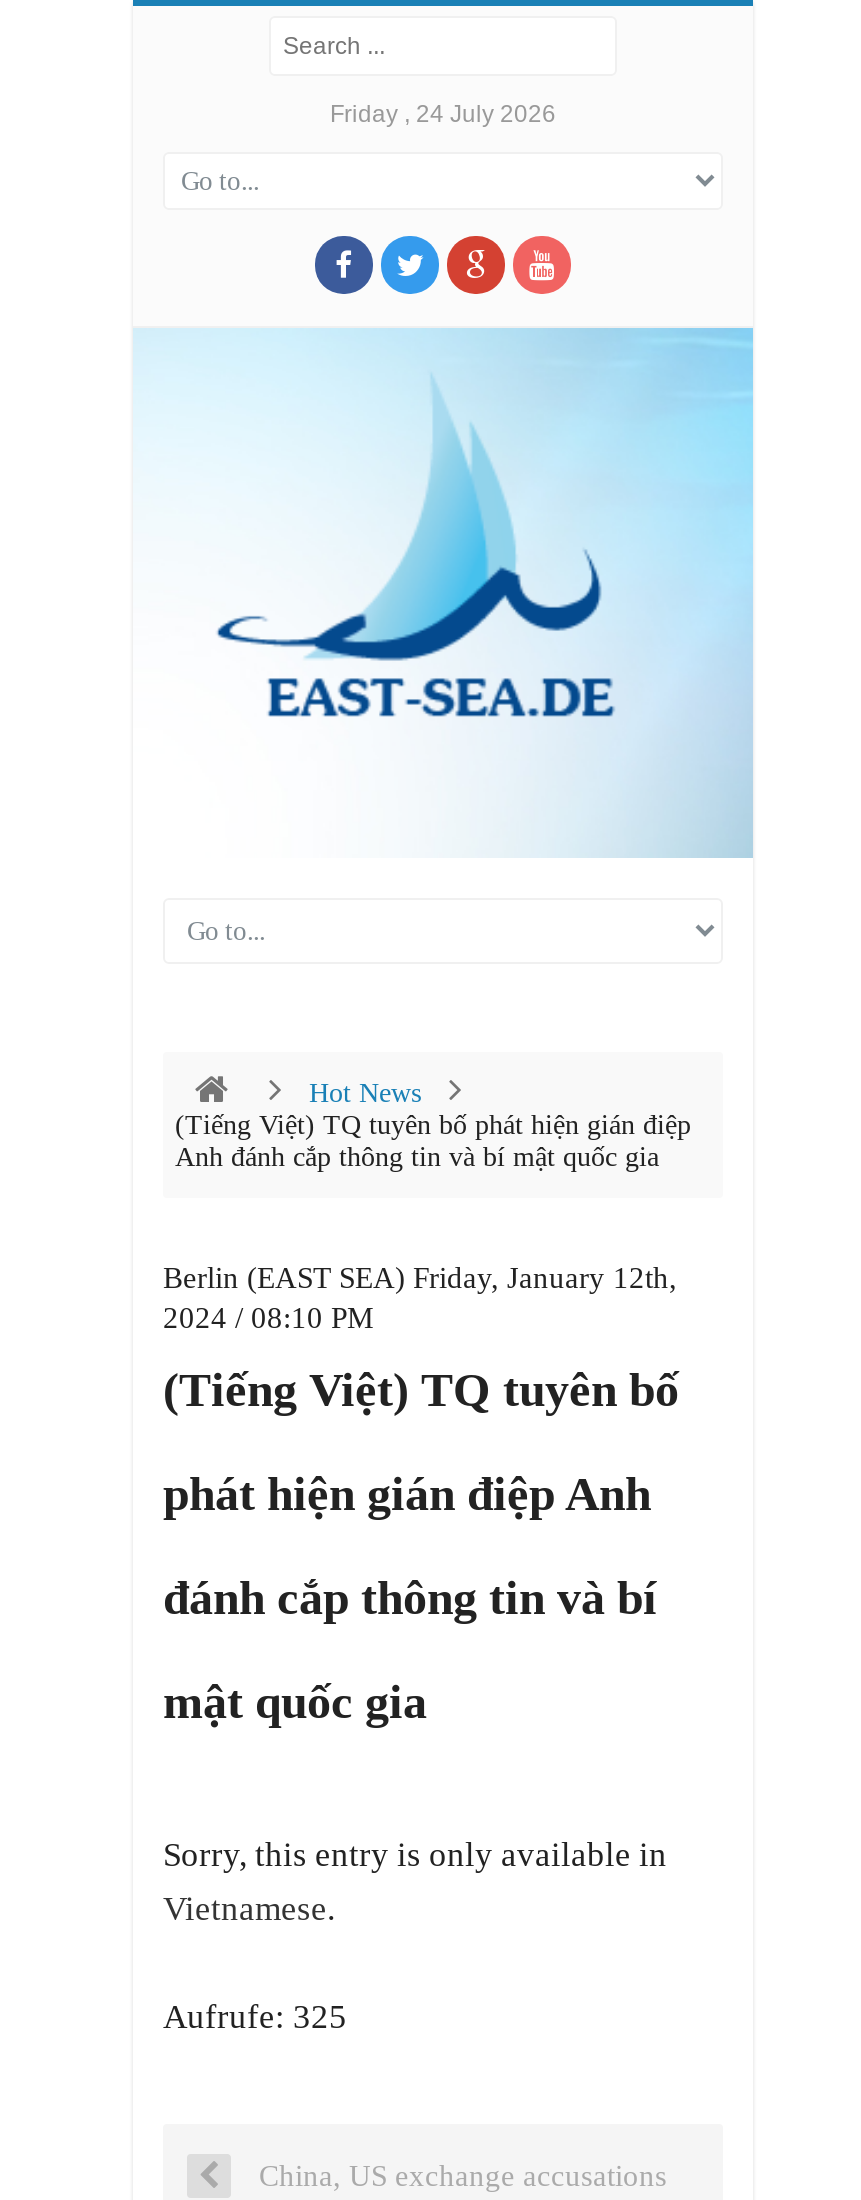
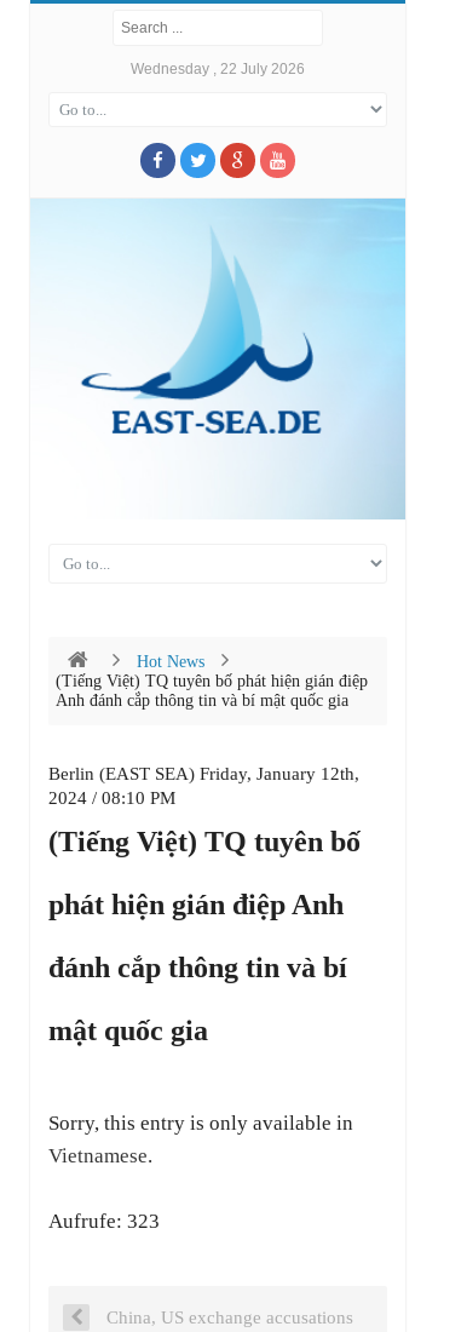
- Friday , 24 July 2026
+ Wednesday , 22 July 2026

- Aufrufe: 325
+ Aufrufe: 323
